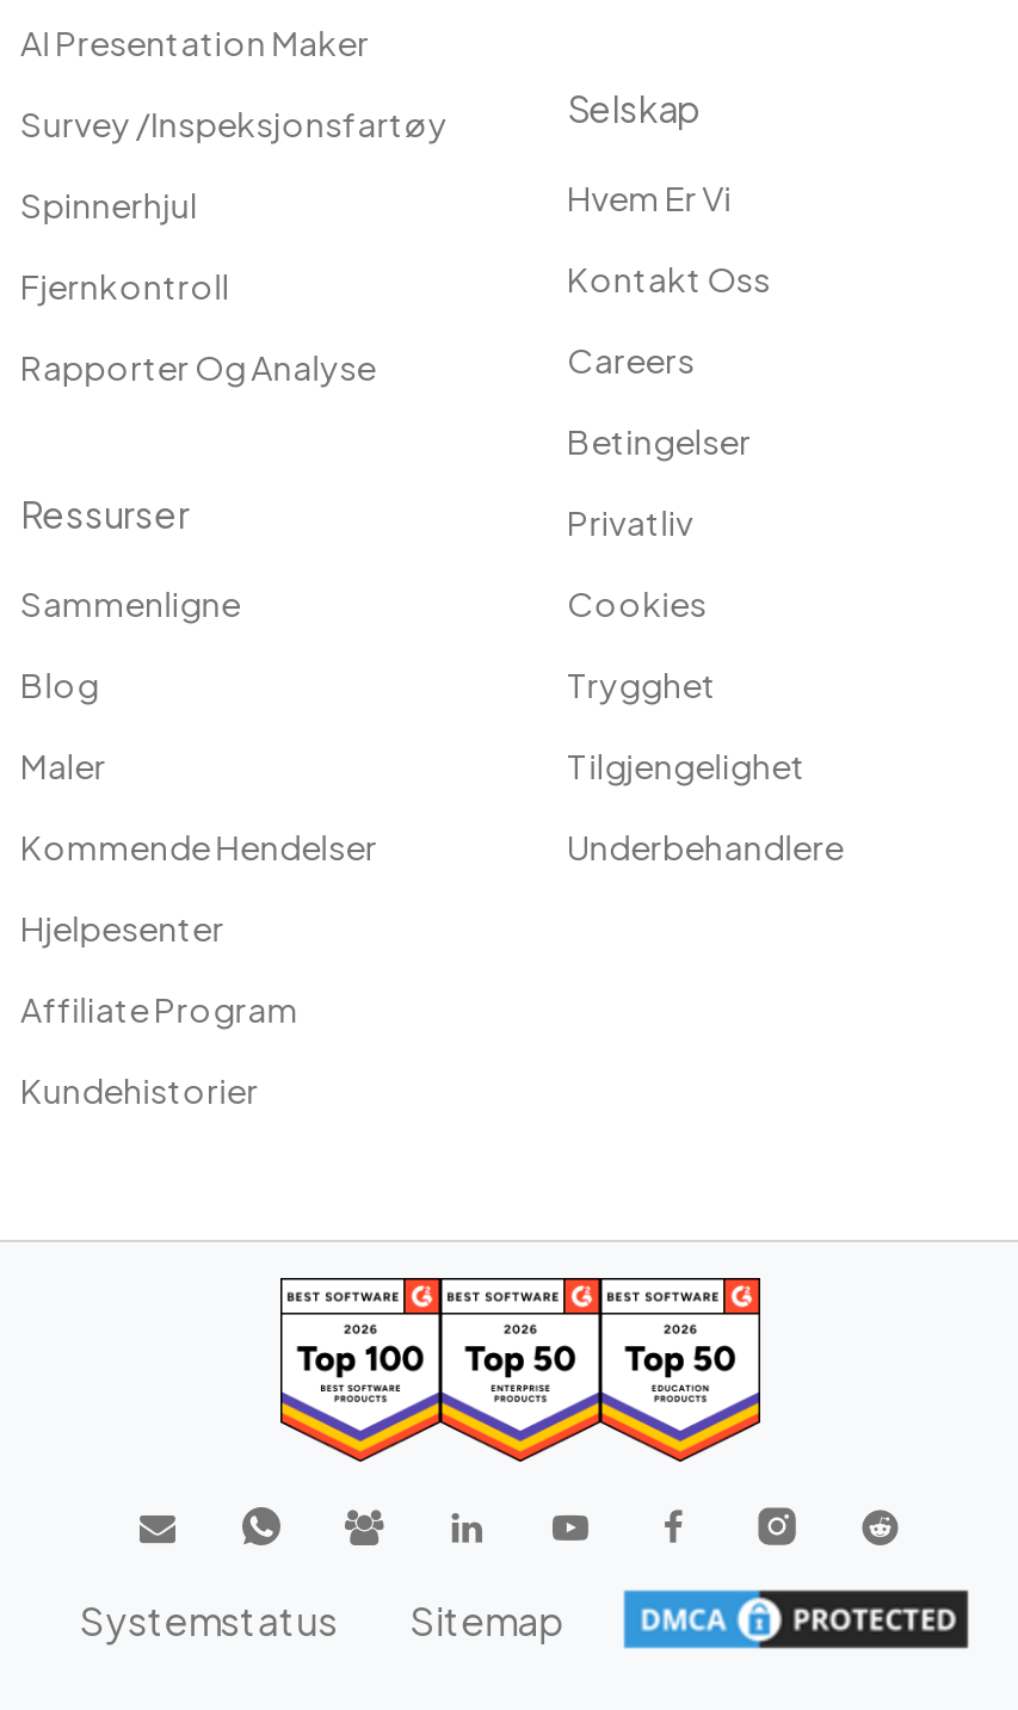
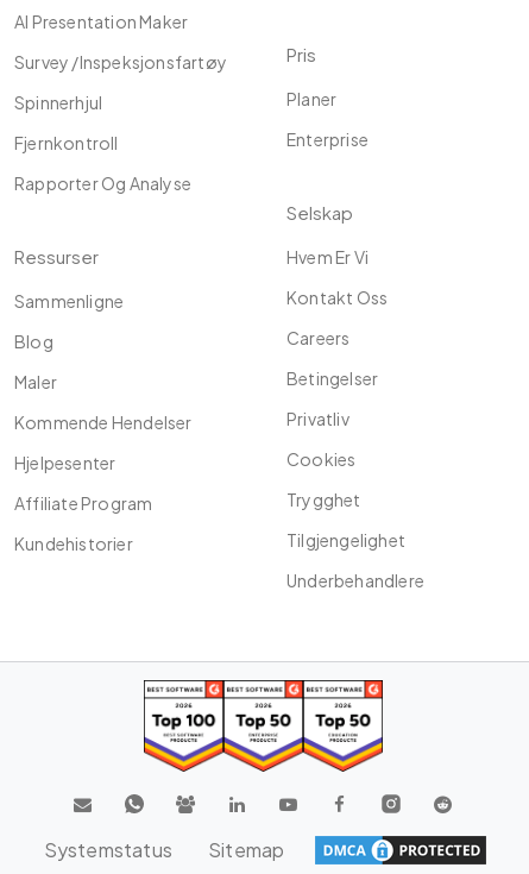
+ Pris
+ Planer
+ Enterprise

moved down: Selskap | Hvem Er Vi | Kontakt Oss | ... | Tilgjengelighet | Underbehandlere
